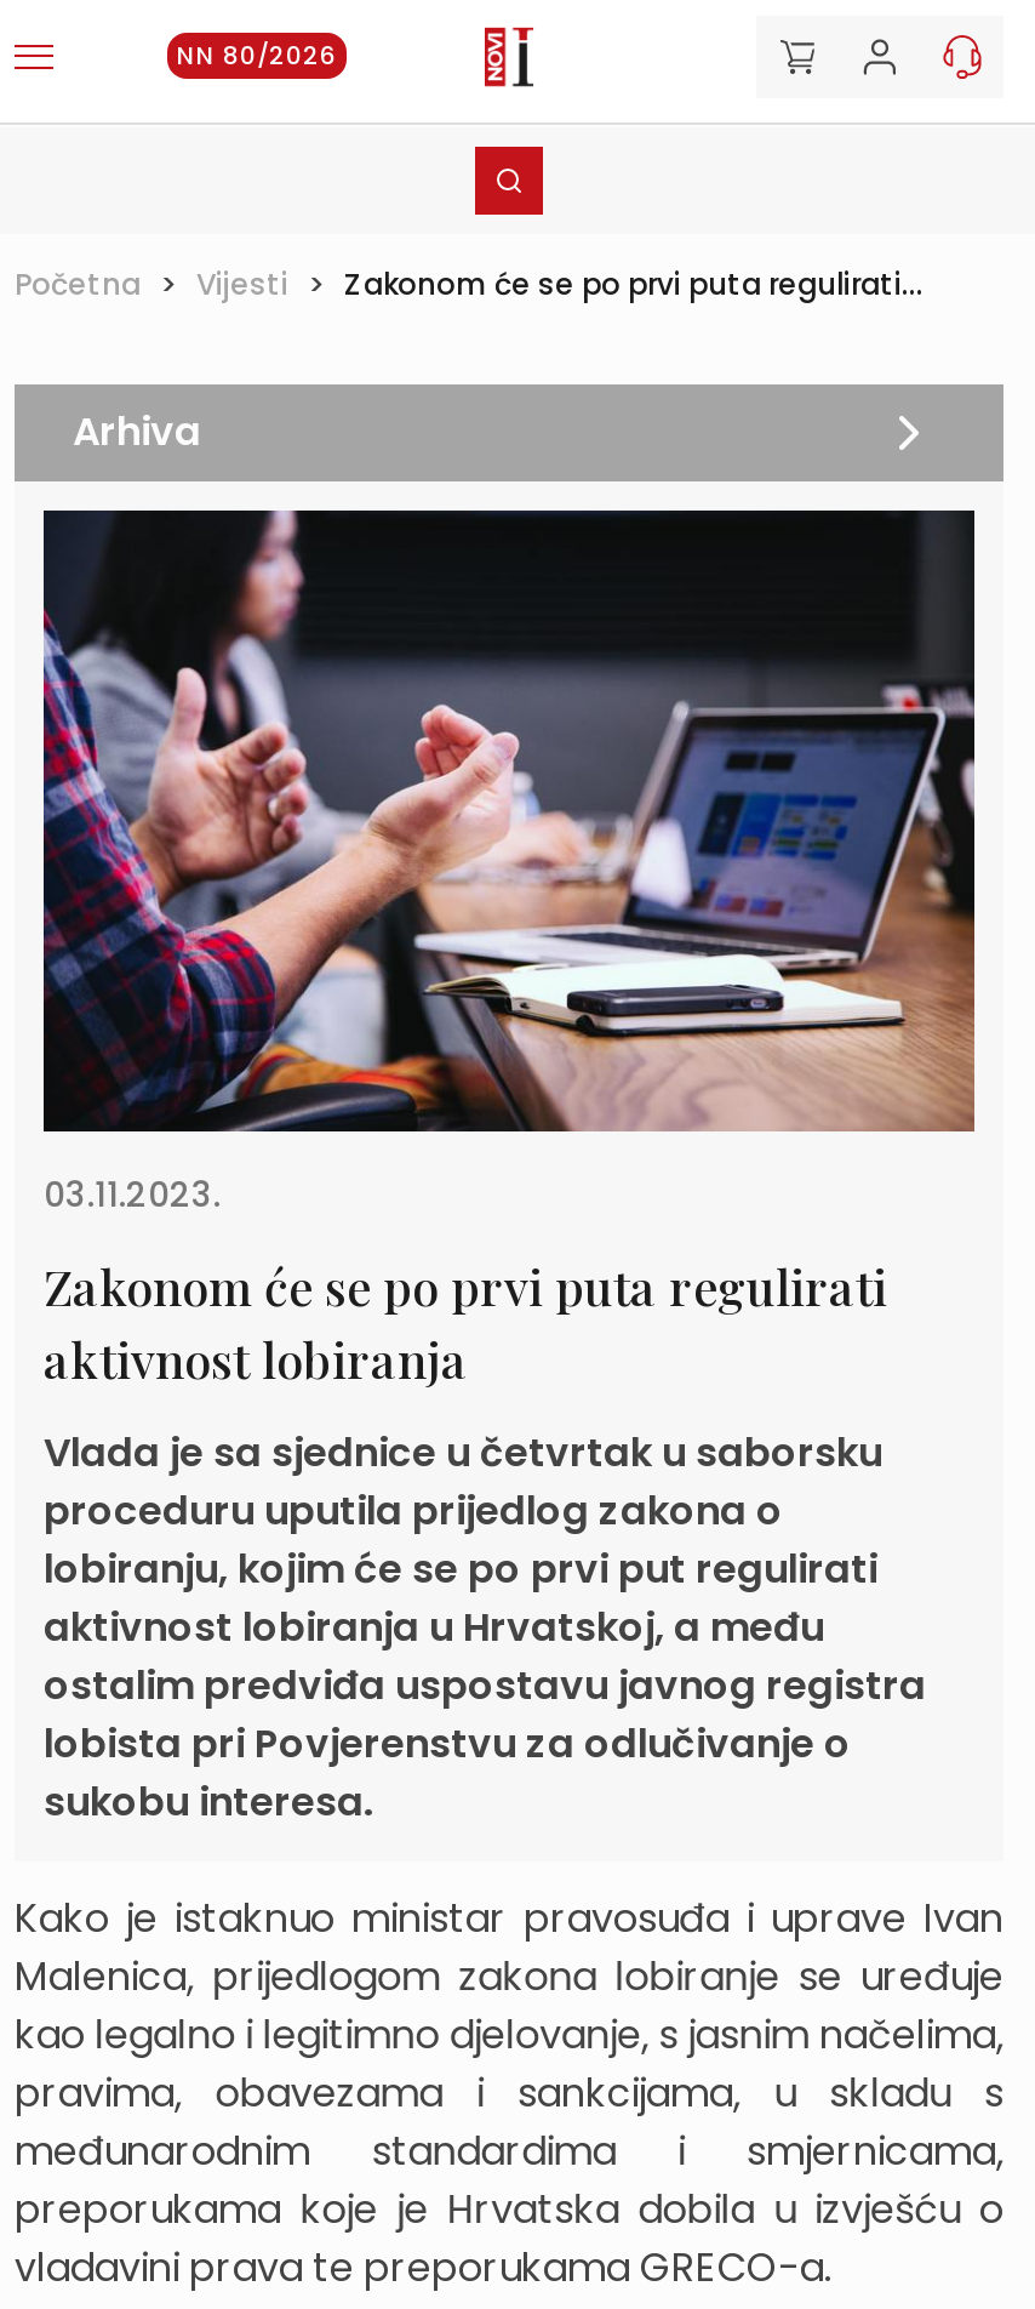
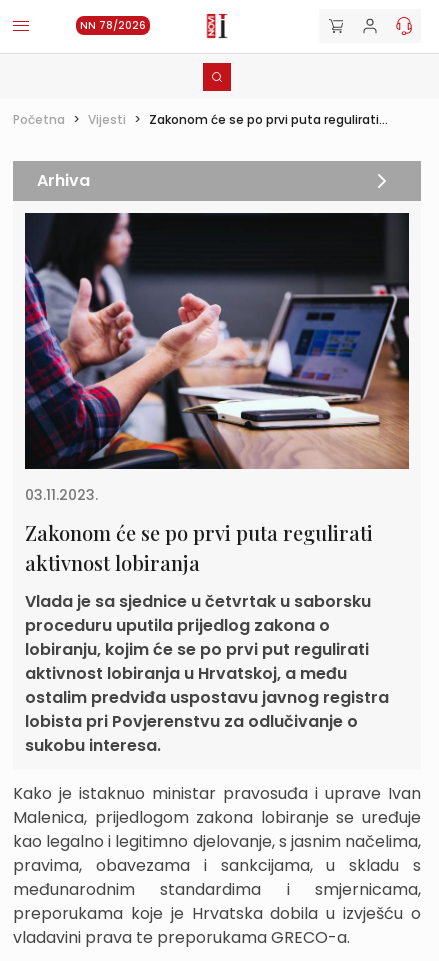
- NN 80/2026
+ NN 78/2026
